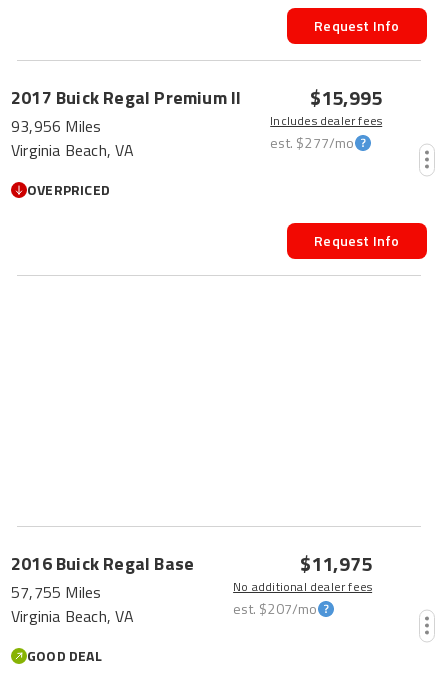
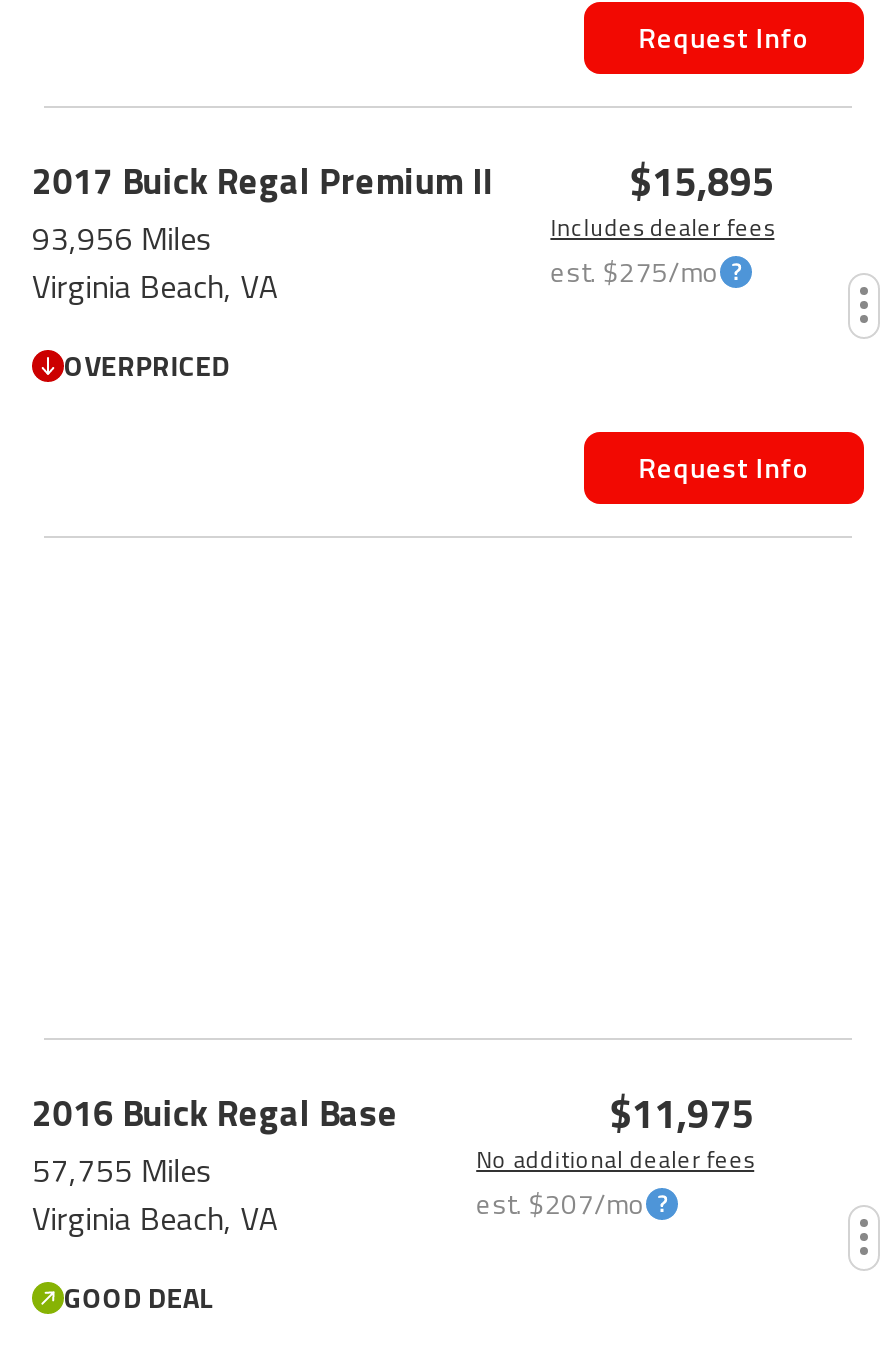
- $15,995
+ $15,895

- est. $277/mo
+ est. $275/mo
